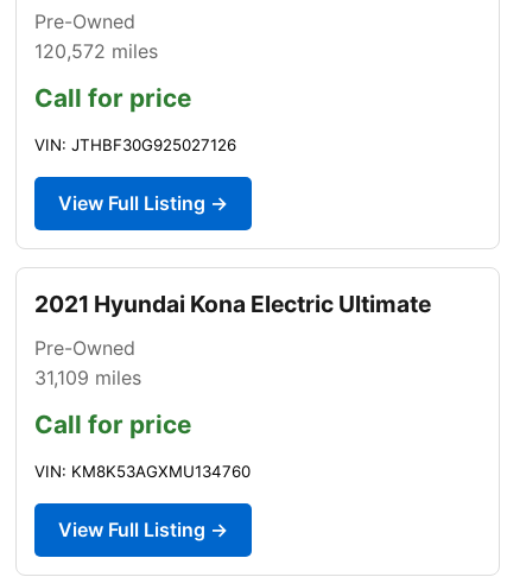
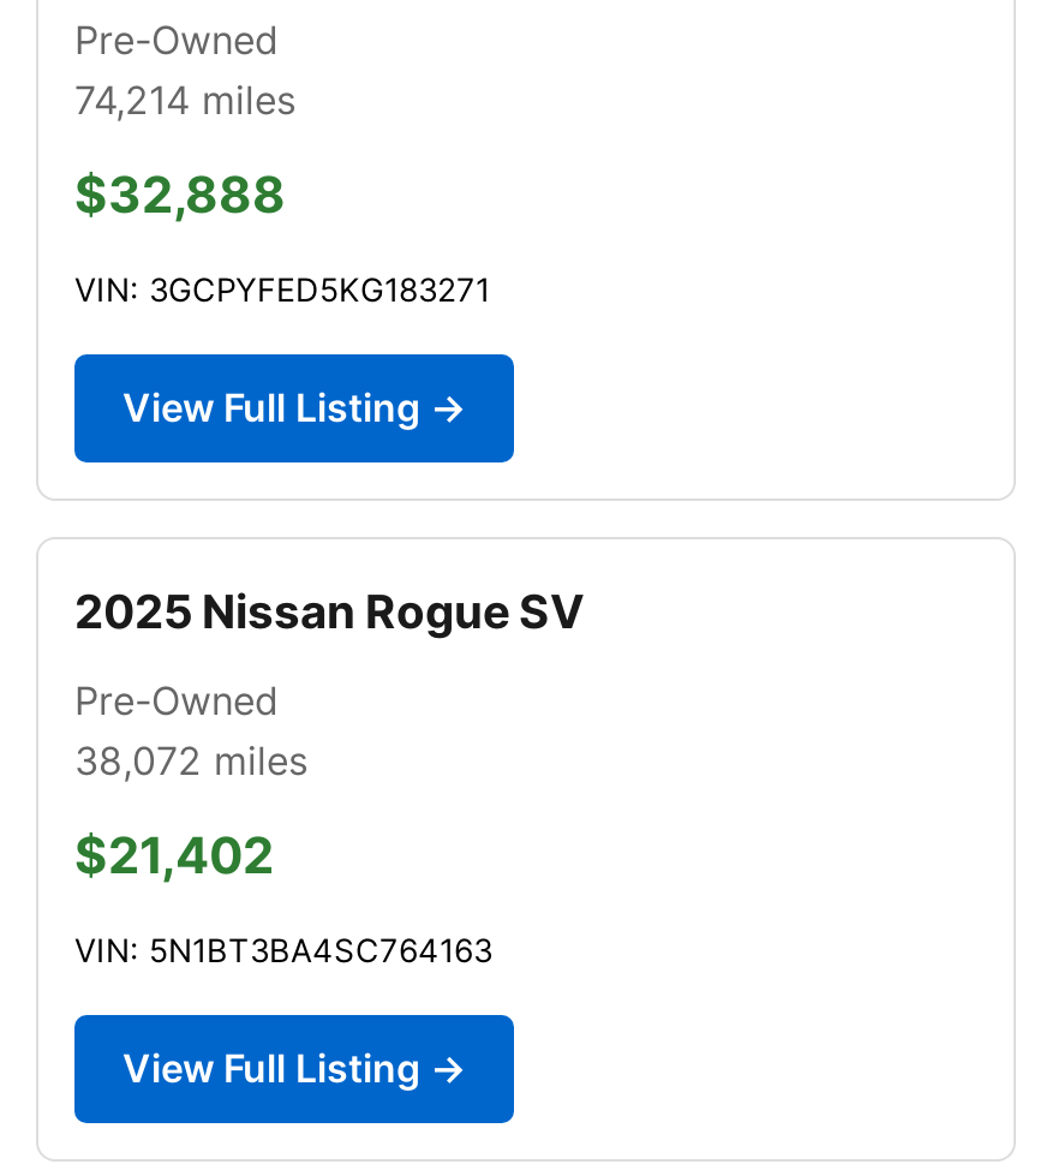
- 120,572 miles
+ 74,214 miles

- Call for price
+ $32,888

- VIN: JTHBF30G925027126
+ VIN: 3GCPYFED5KG183271

- 2021 Hyundai Kona Electric Ultimate
+ 2025 Nissan Rogue SV

- 31,109 miles
+ 38,072 miles

- Call for price
+ $21,402

- VIN: KM8K53AGXMU134760
+ VIN: 5N1BT3BA4SC764163
